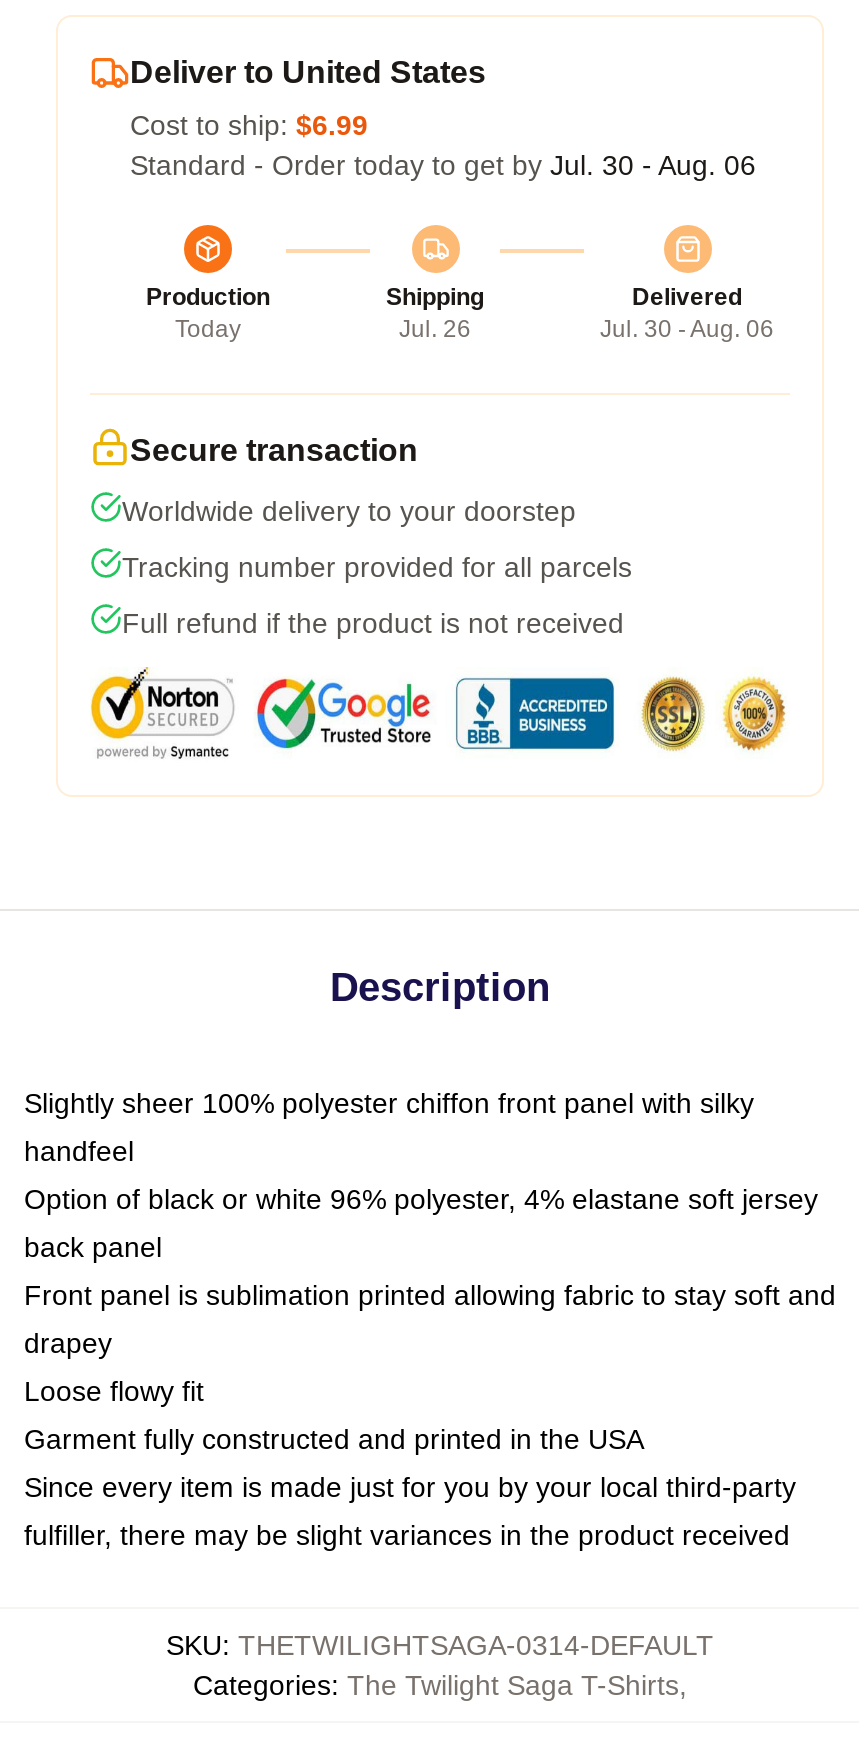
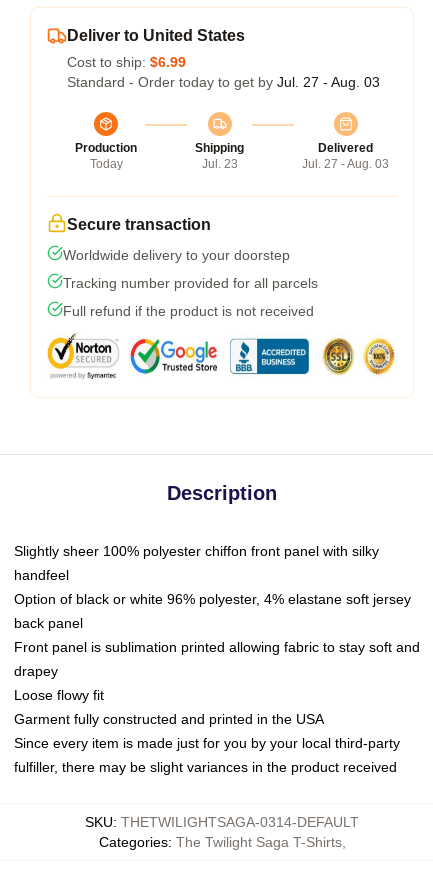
- Standard - Order today to get by Jul. 30 - Aug. 06
+ Standard - Order today to get by Jul. 27 - Aug. 03

- Jul. 26
+ Jul. 23

- Jul. 30 - Aug. 06
+ Jul. 27 - Aug. 03
